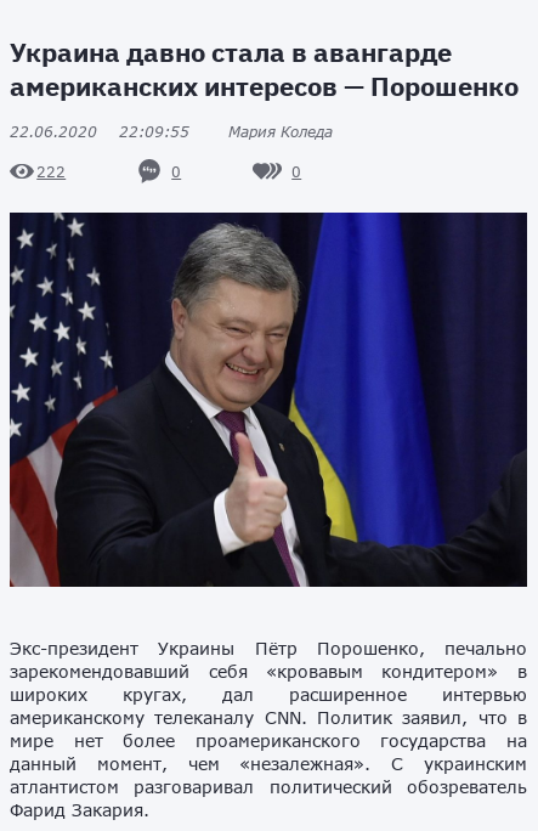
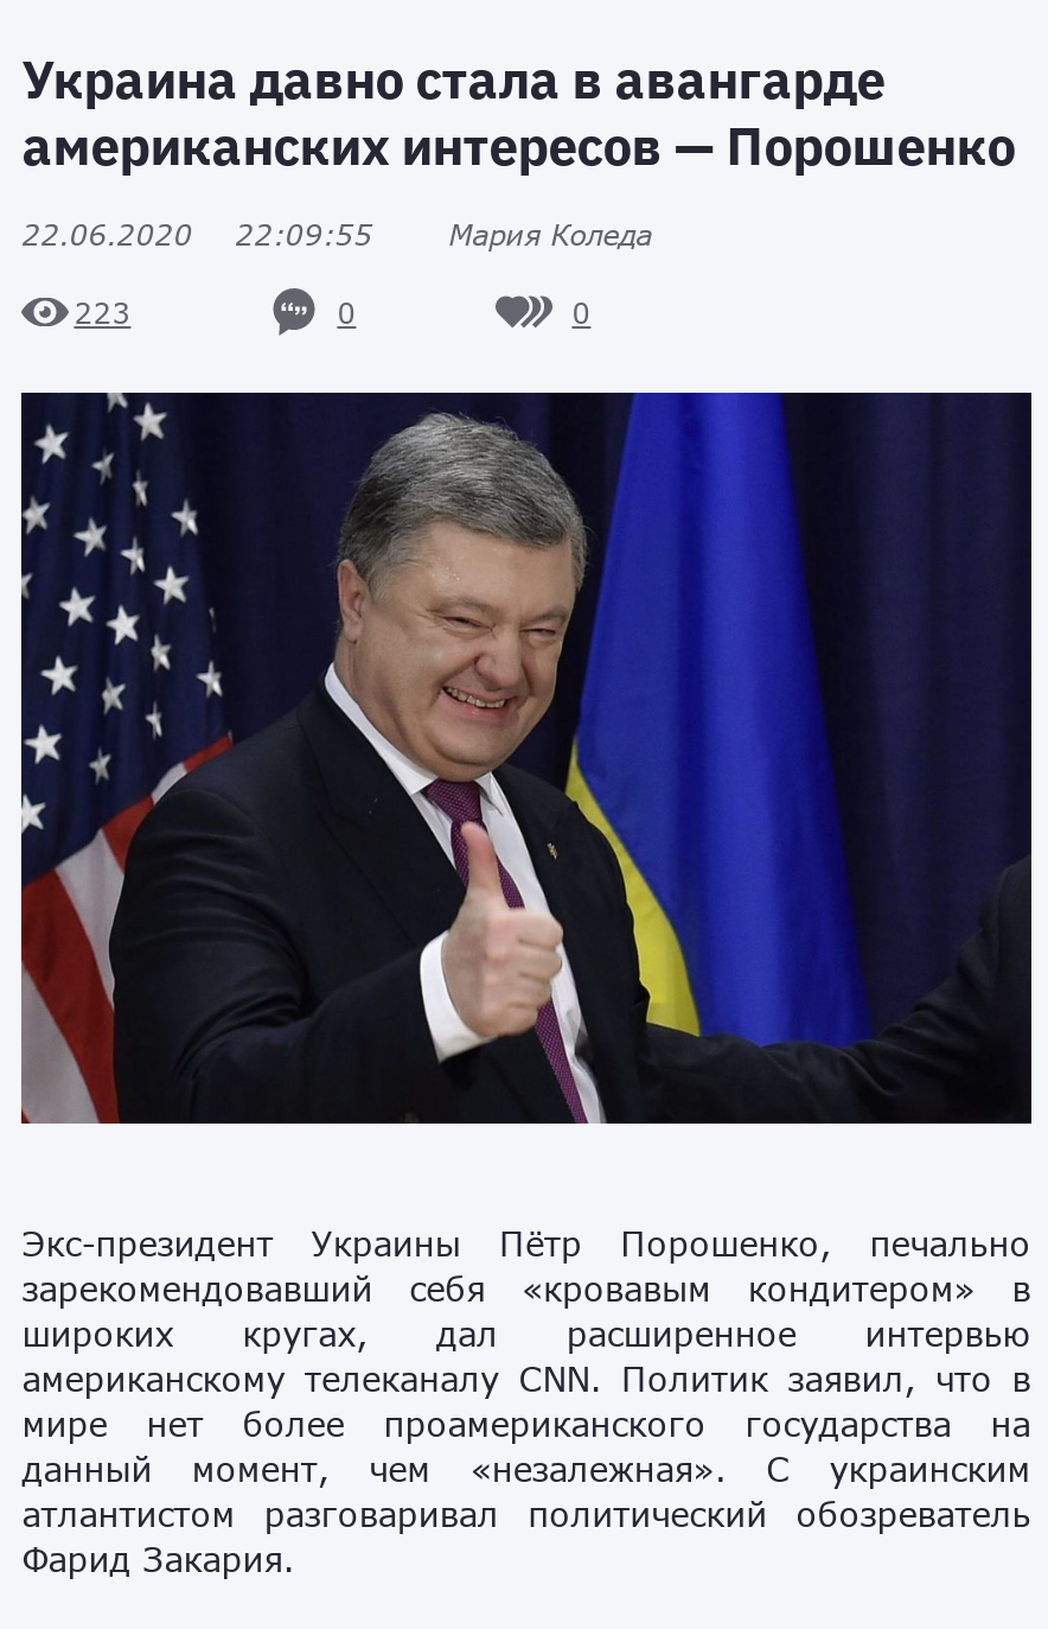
- 222
+ 223
